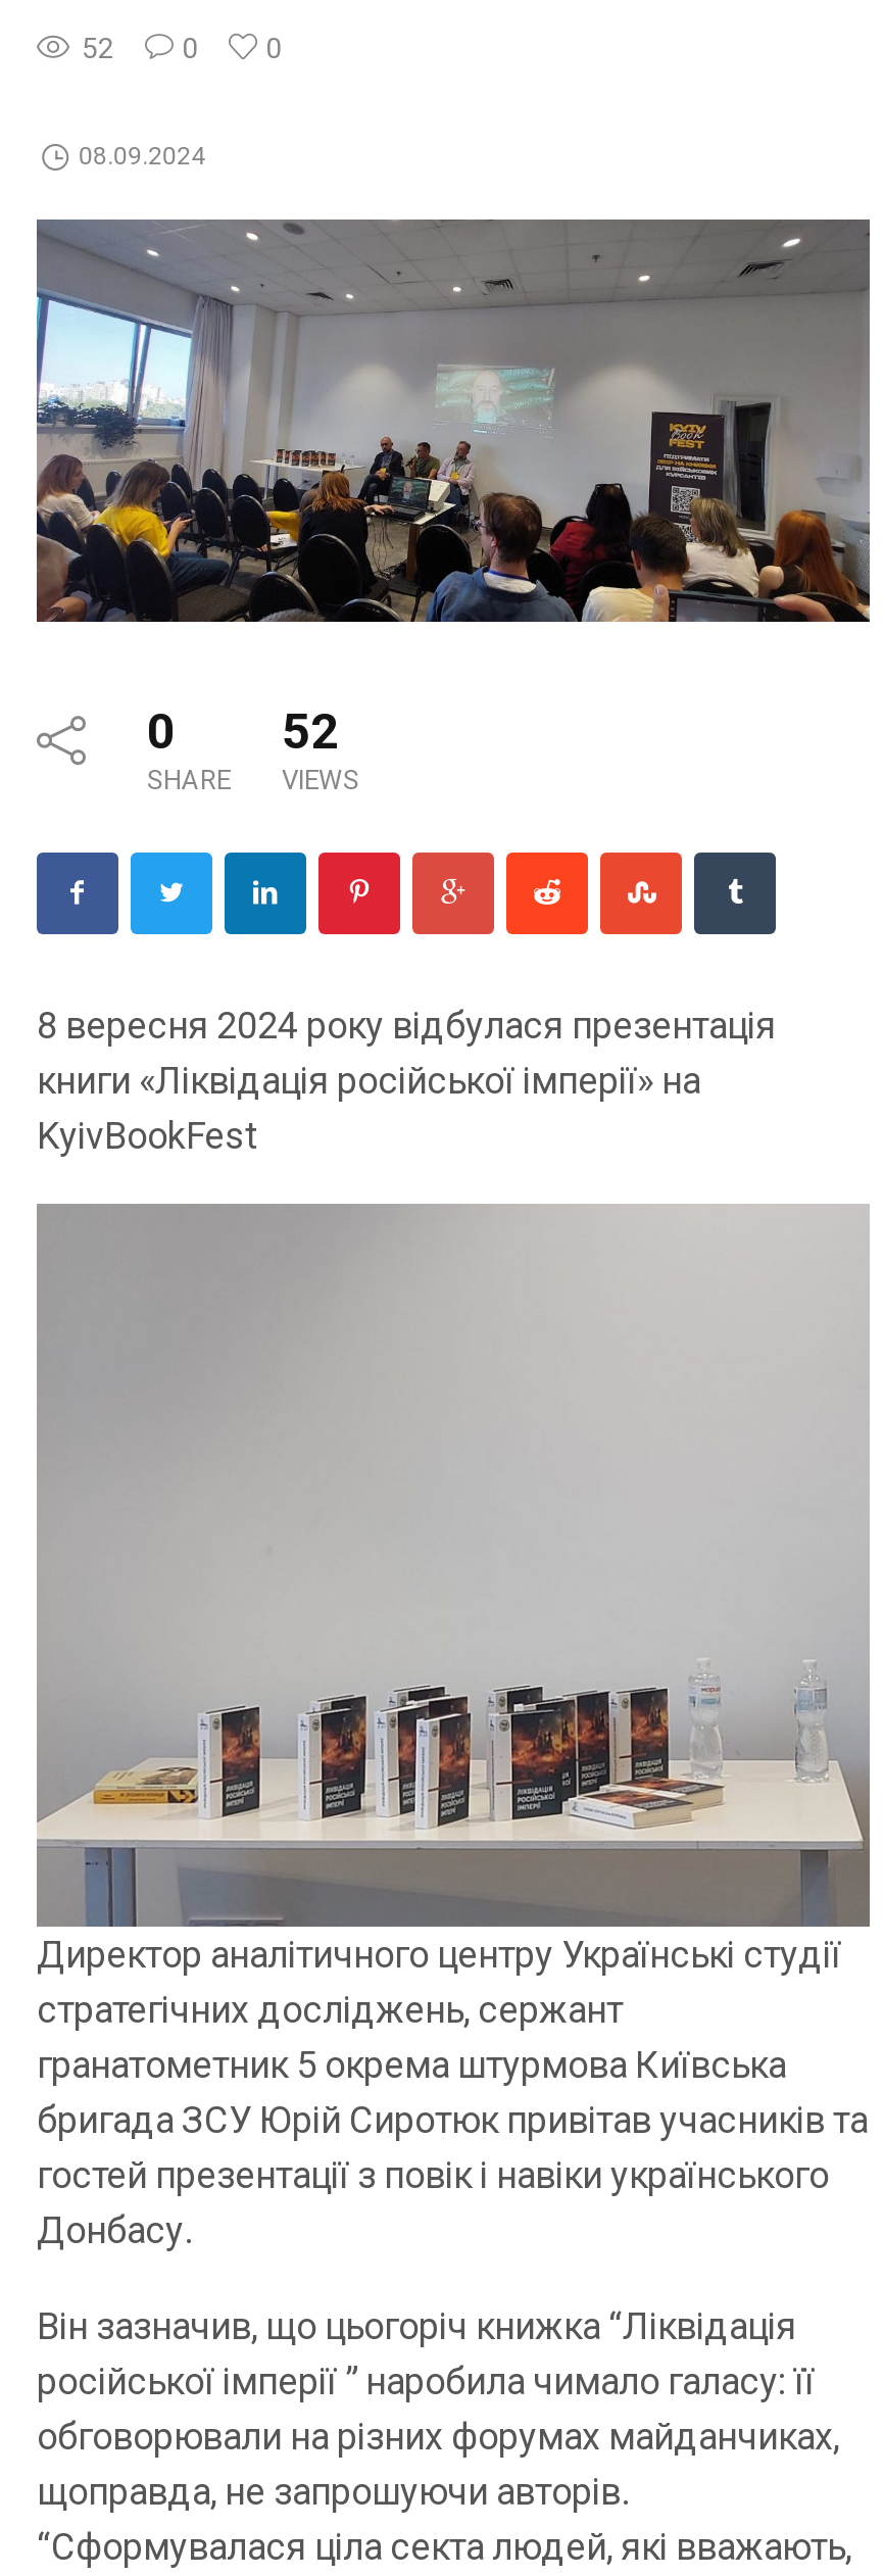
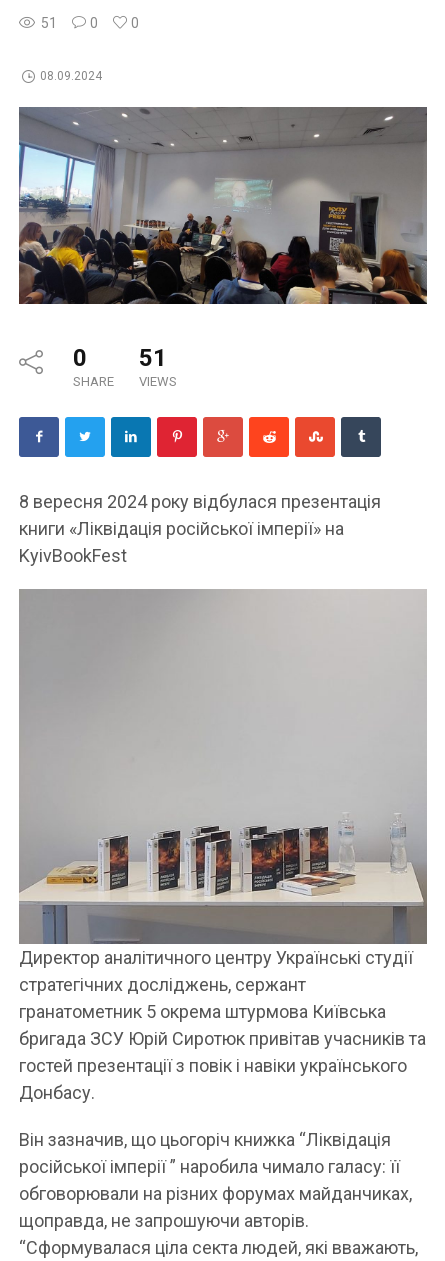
- 52
+ 51

- 0 52
+ 0 51
